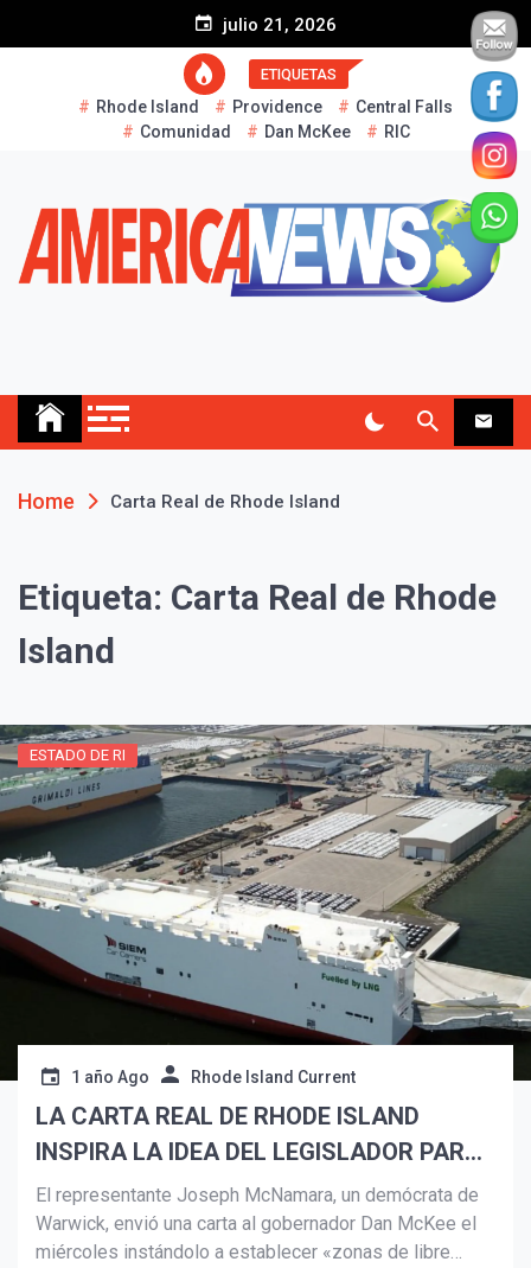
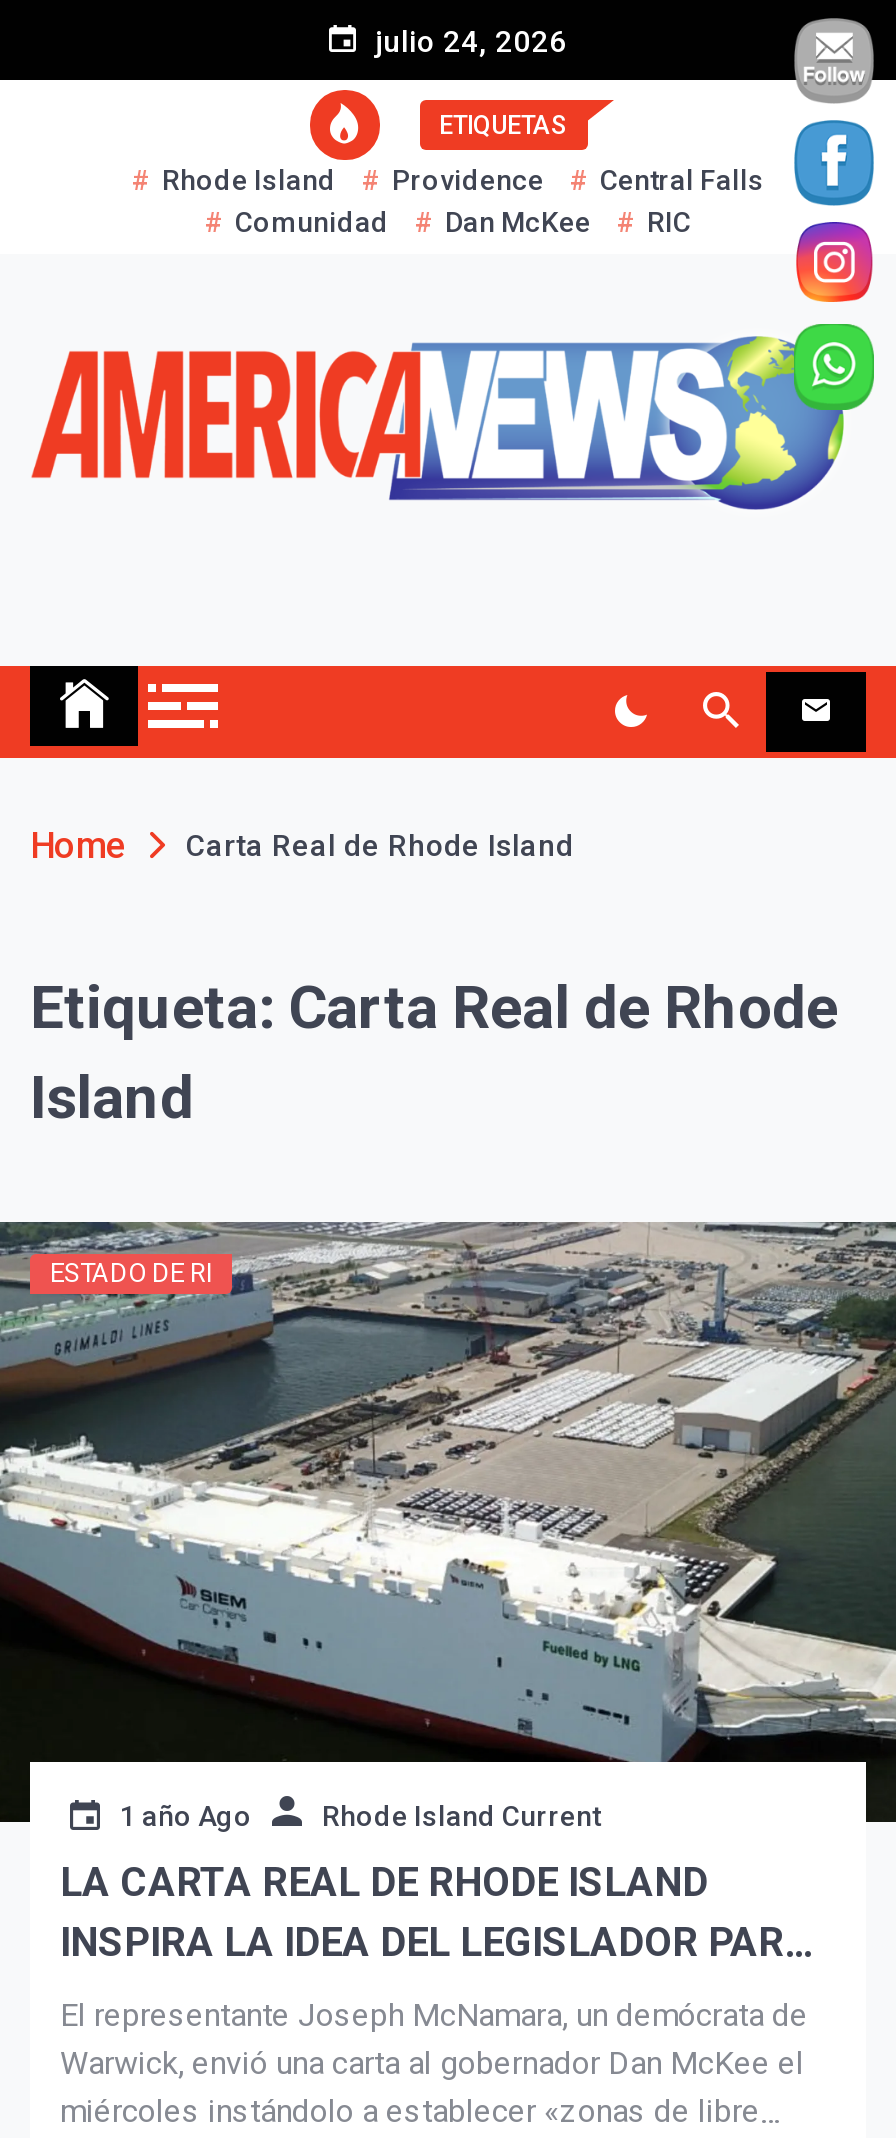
- julio 21, 2026
+ julio 24, 2026
